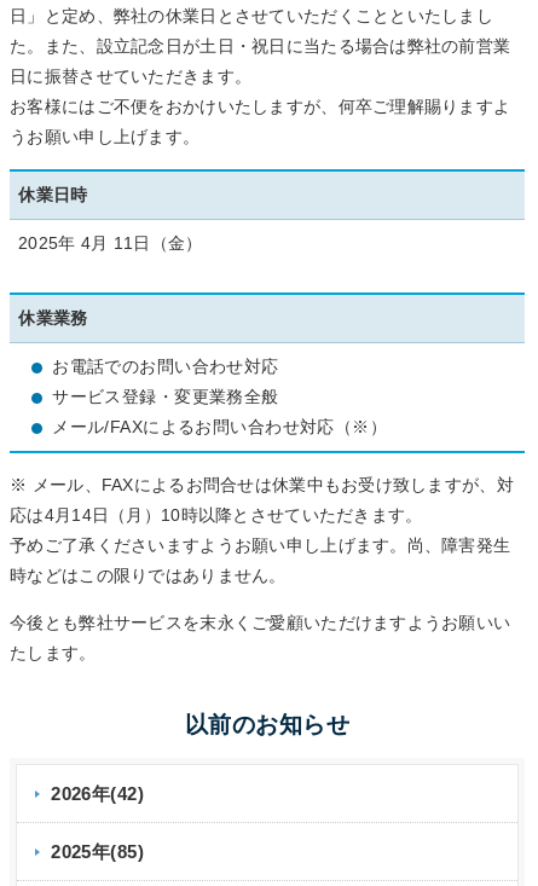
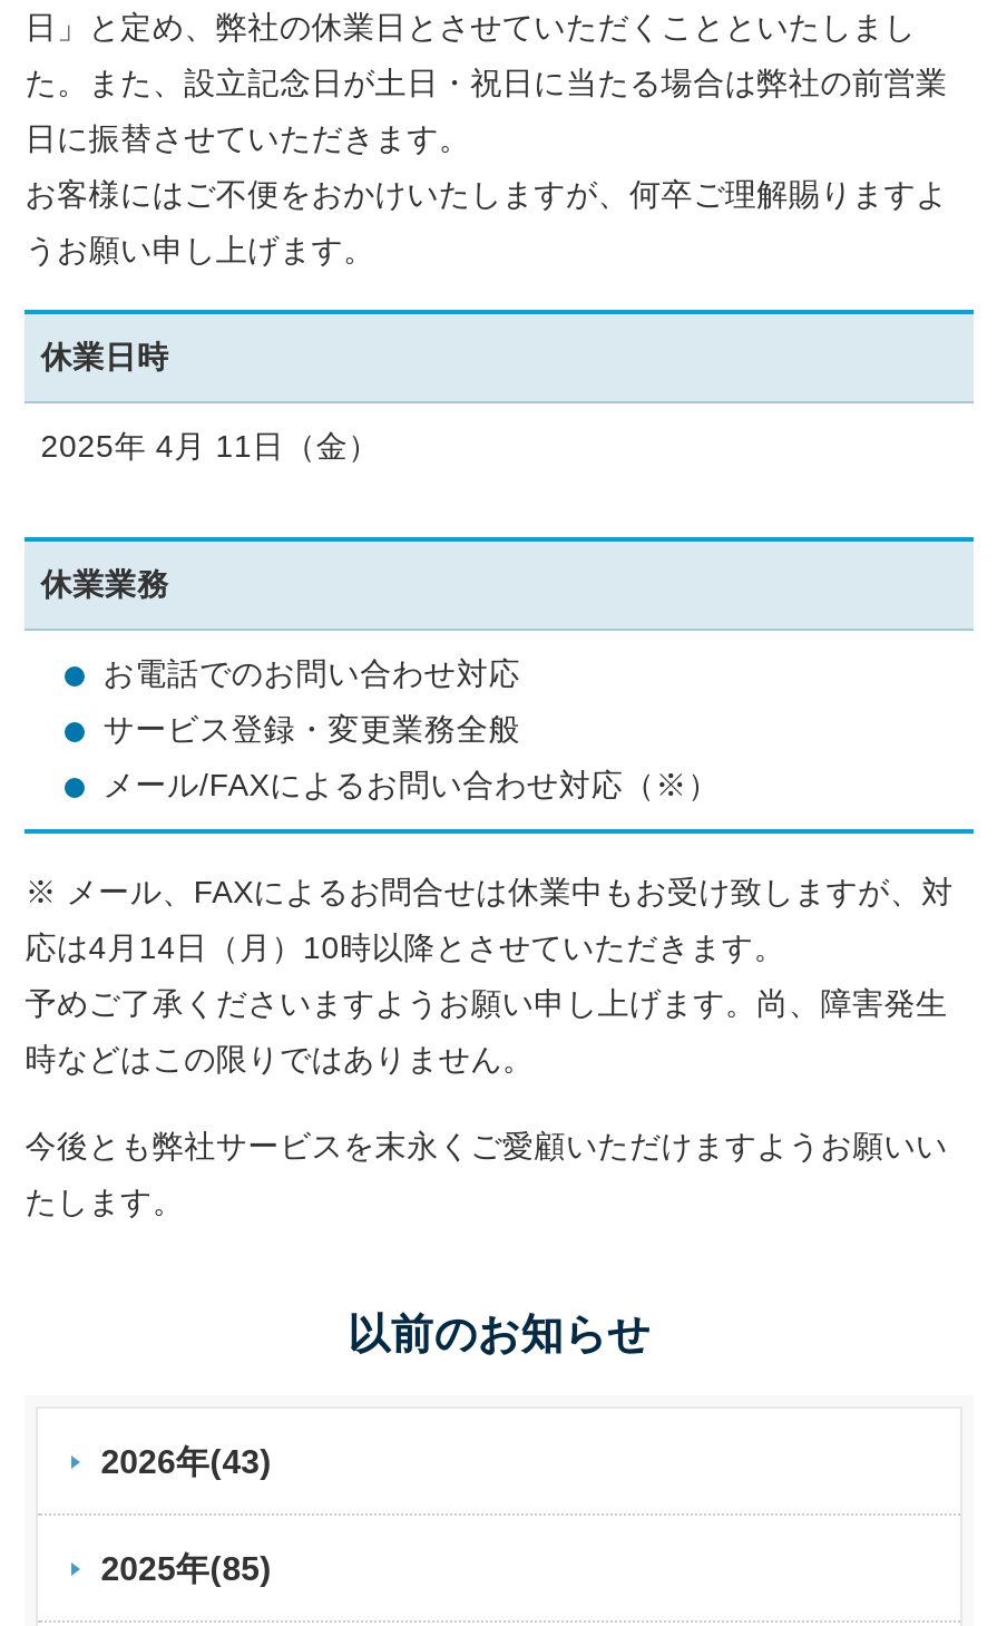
- 2026年(42)
+ 2026年(43)
